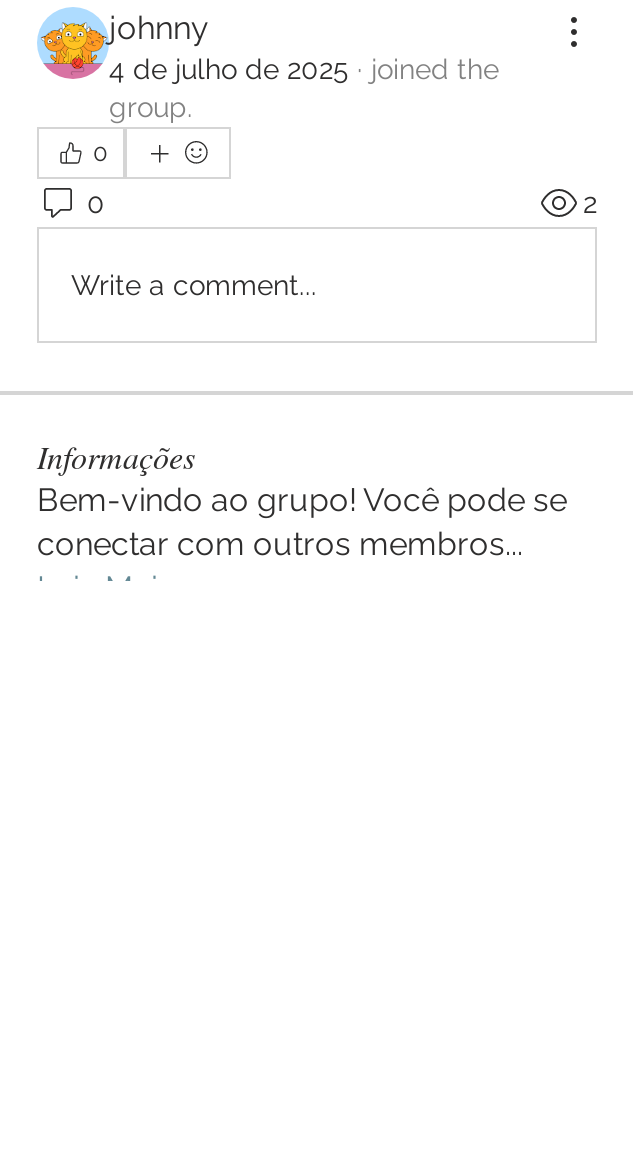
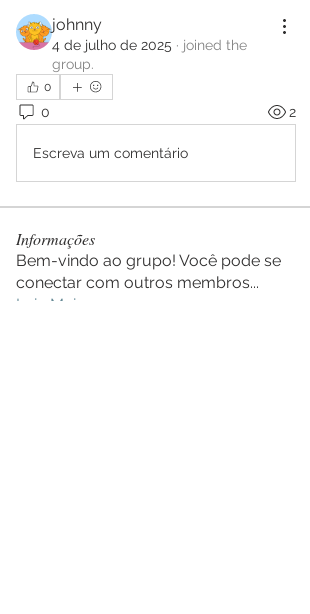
- Write a comment...
+ Escreva um comentário
